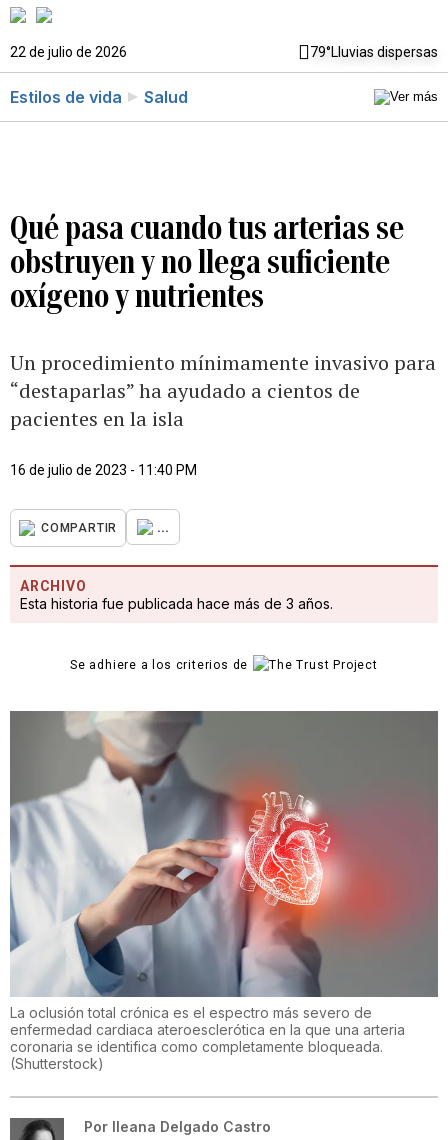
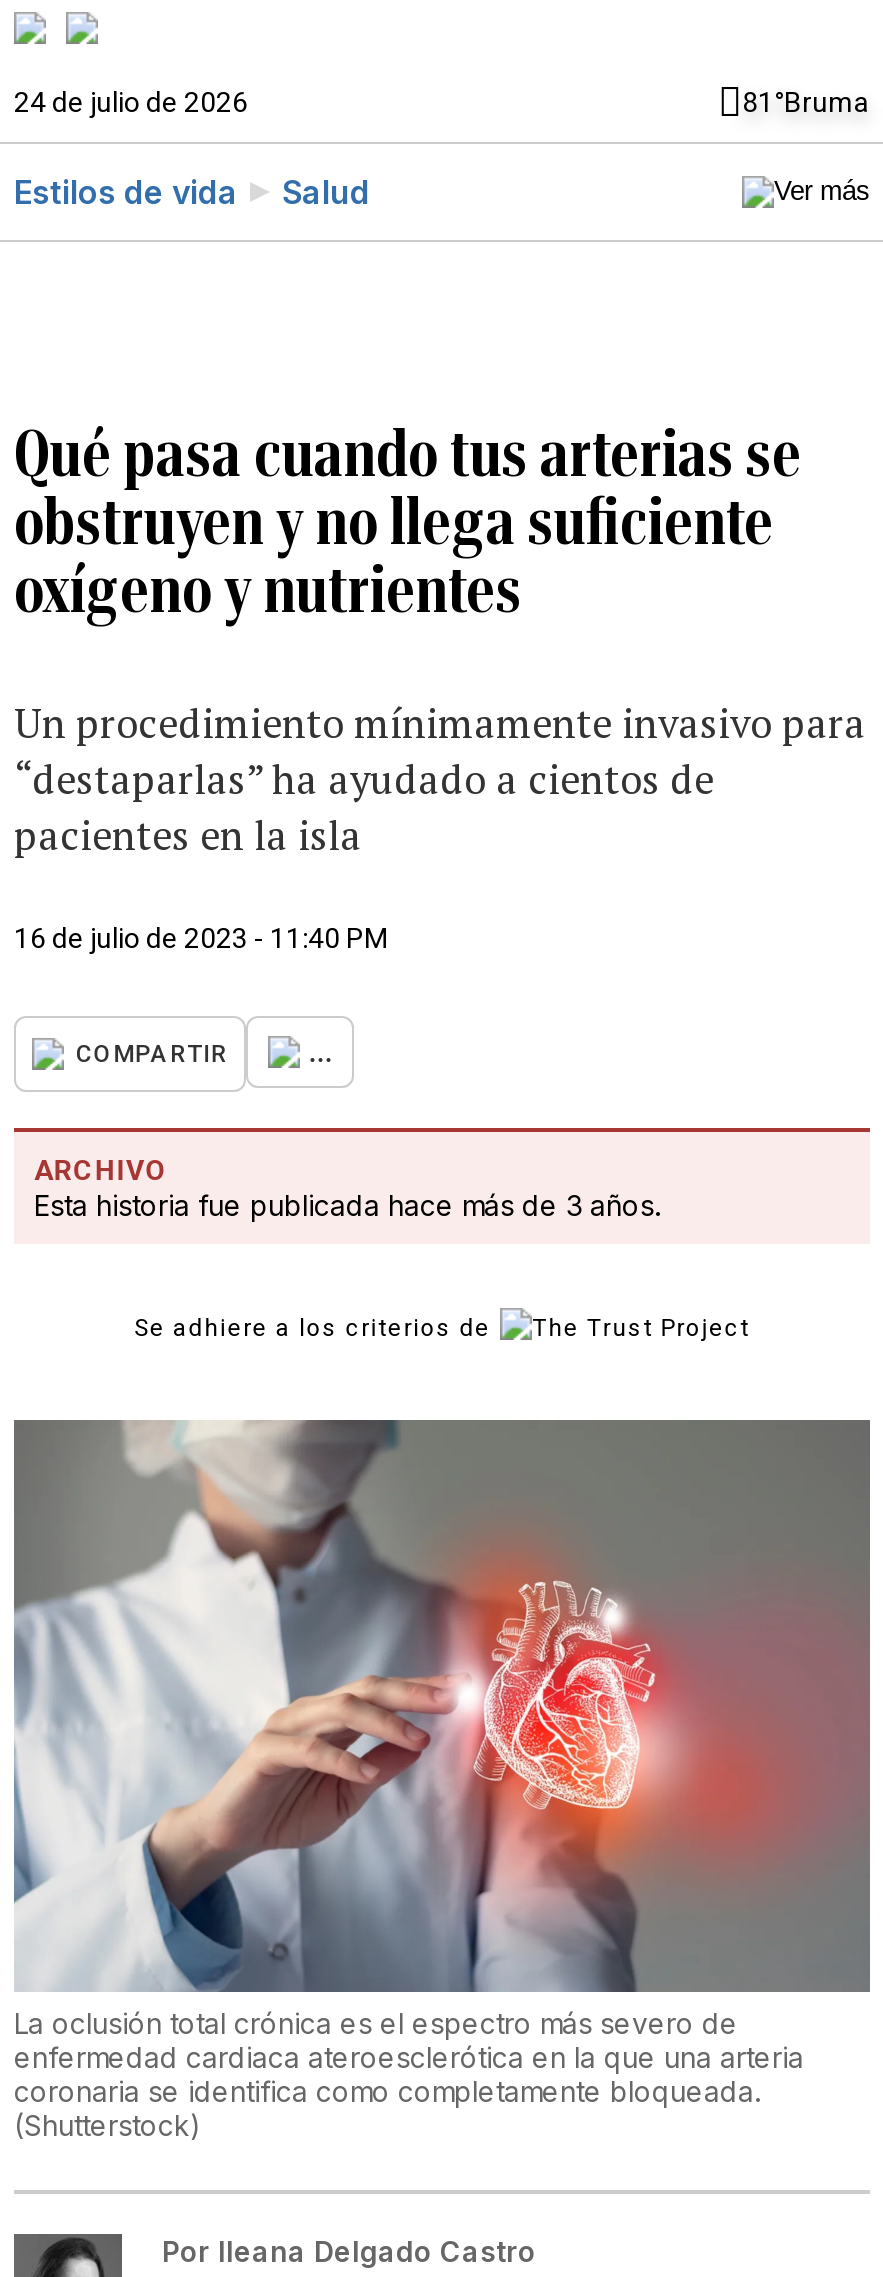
- 22 de julio de 2026
- 79°Lluvias dispersas
+ 24 de julio de 2026
+ 81°Bruma
